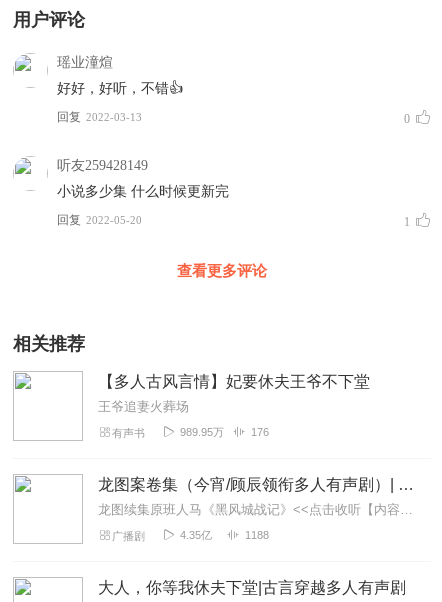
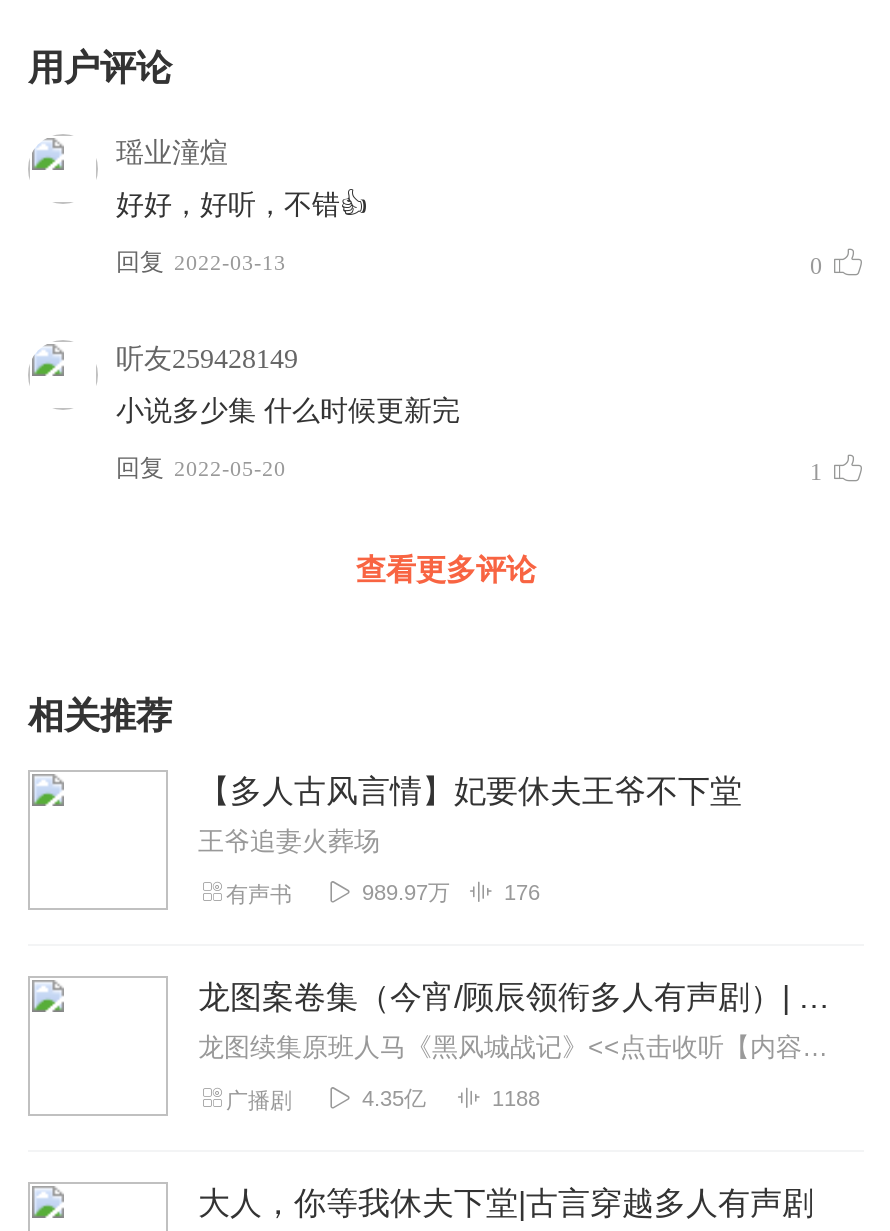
- 989.95万
+ 989.97万
